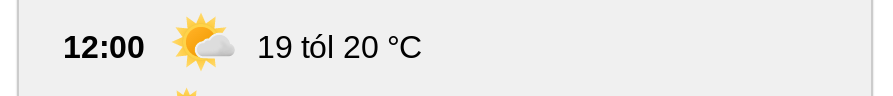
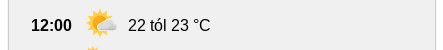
- 19 tól 20 °C
+ 22 tól 23 °C
